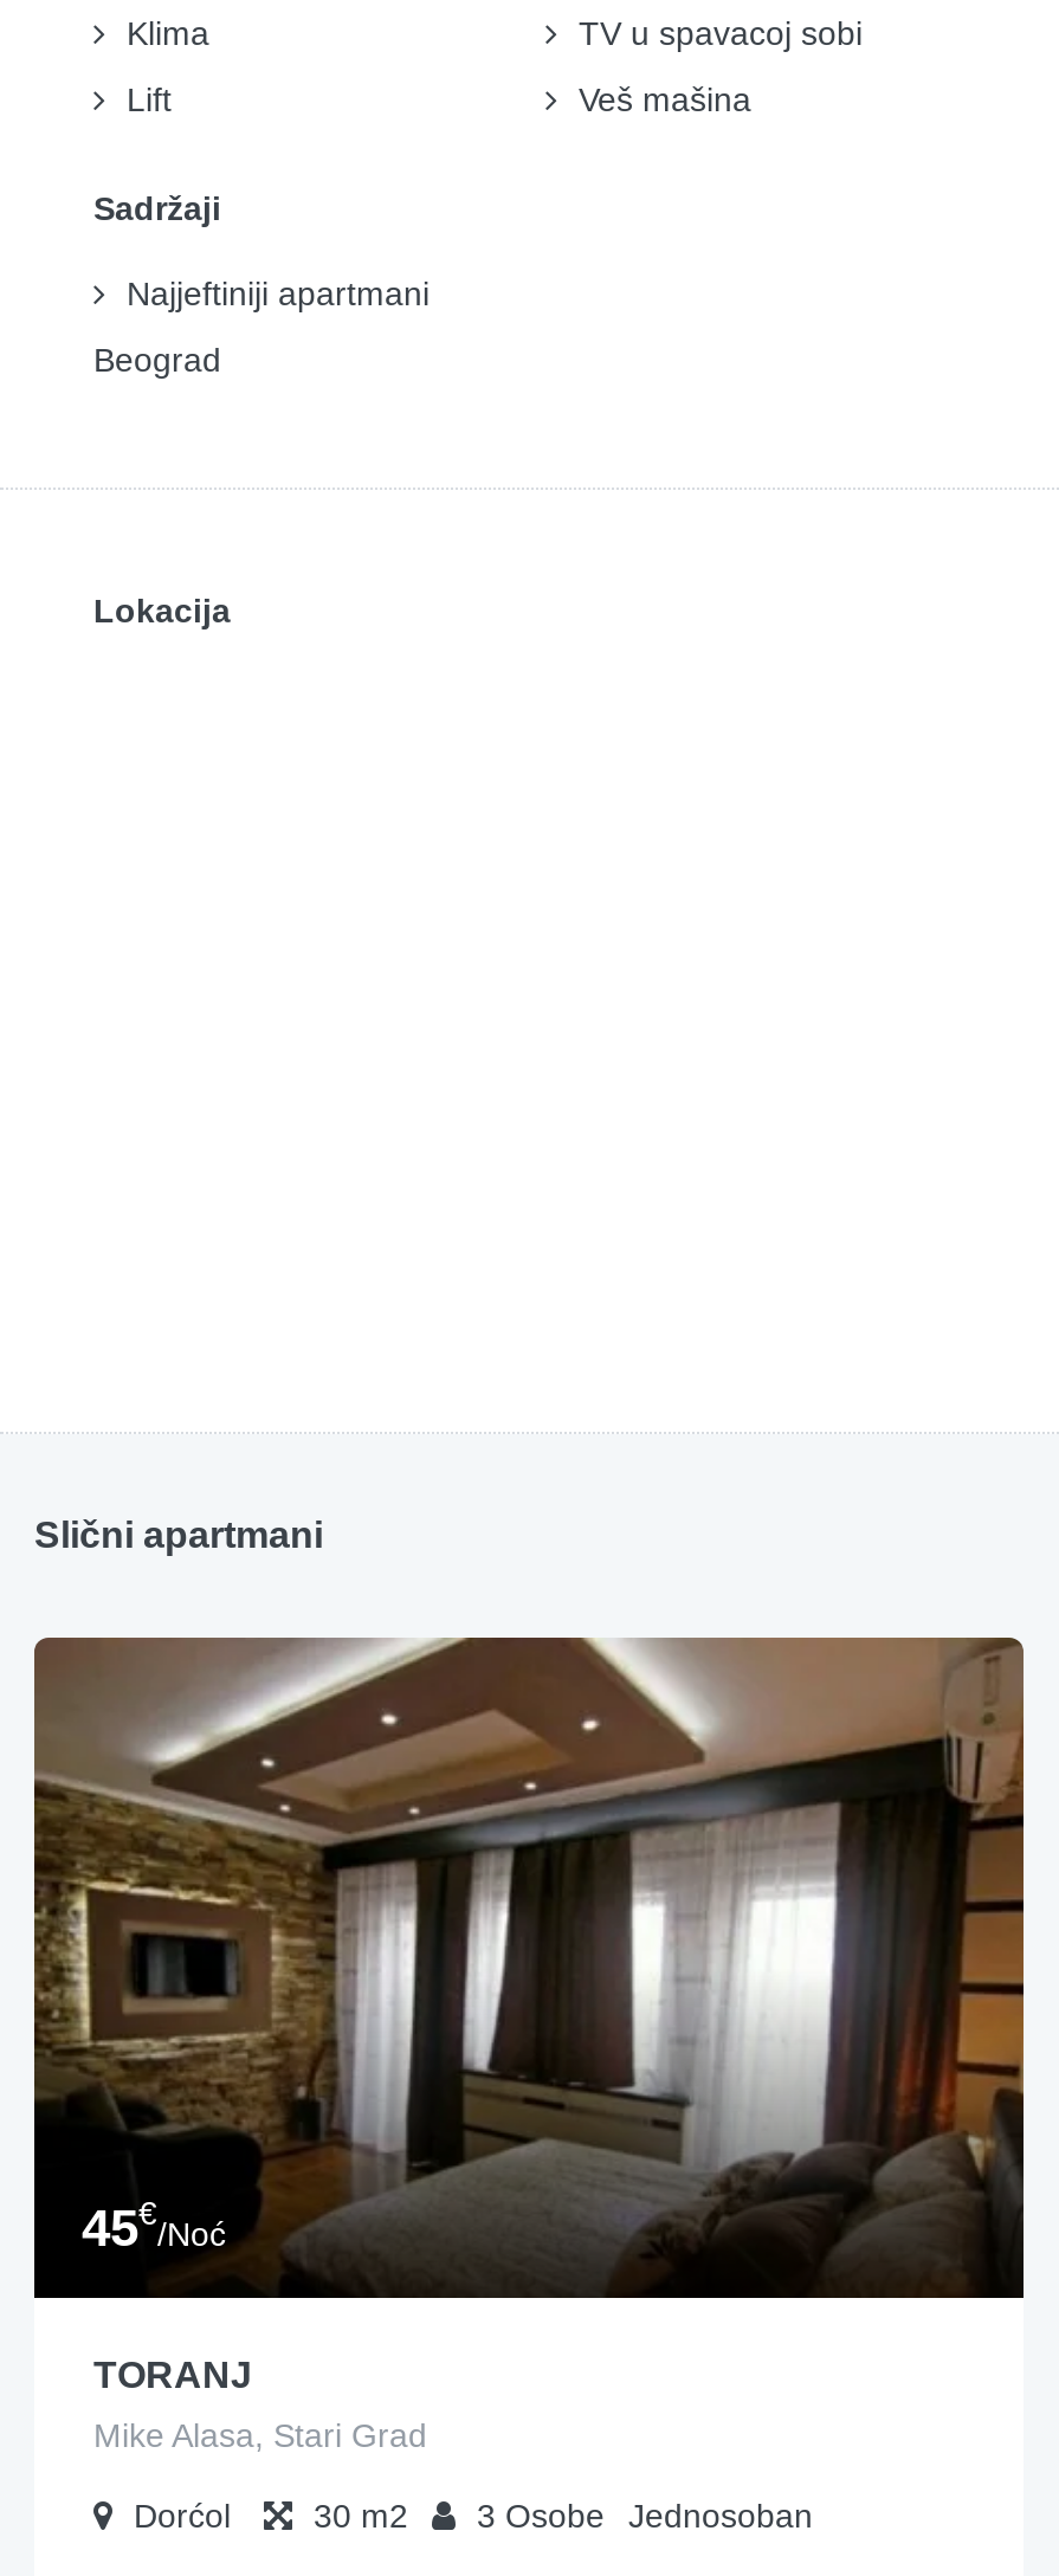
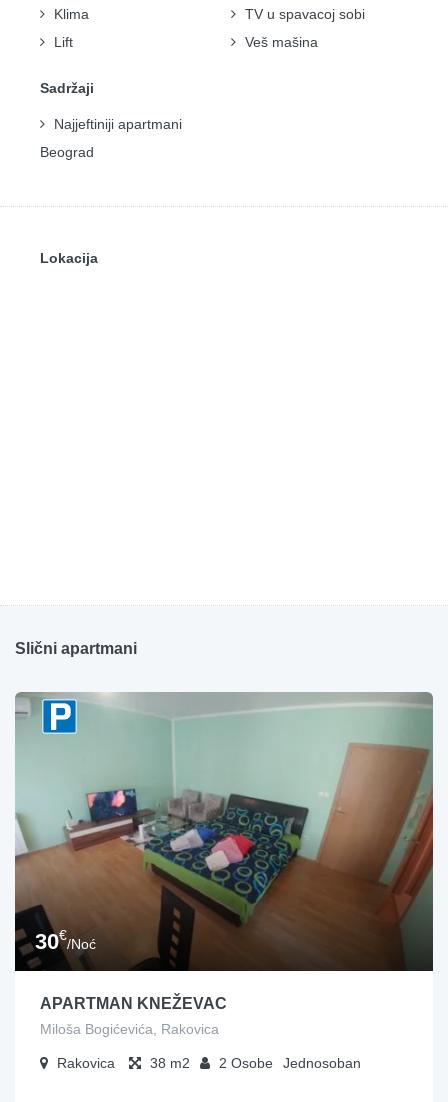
- [image]
- 45€/Noć
+ [image]
+ 30€/Noć

- TORANJ
+ APARTMAN KNEŽEVAC

- Mike Alasa, Stari Grad
+ Miloša Bogićevića, Rakovica

- Dorćol
- 30
- 3 Osobe
+ Rakovica
+ 38
+ 2 Osobe
